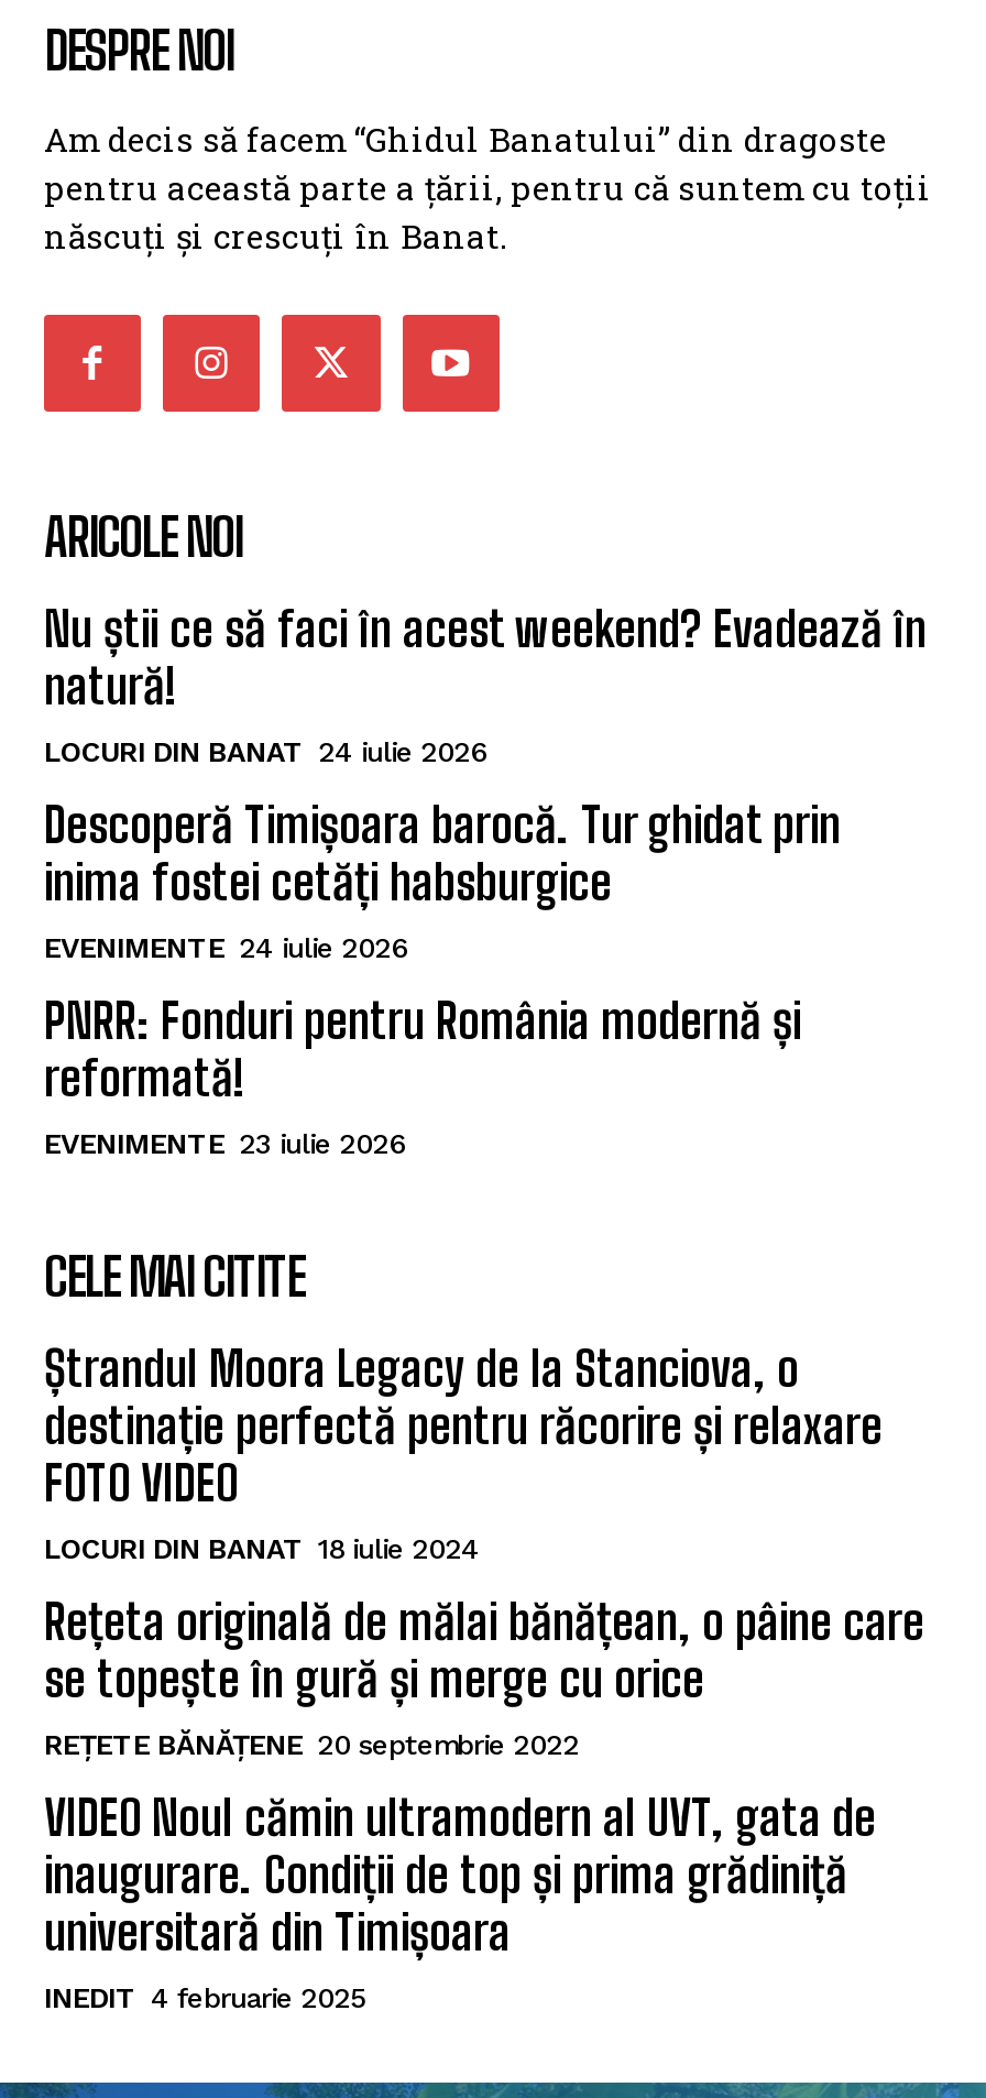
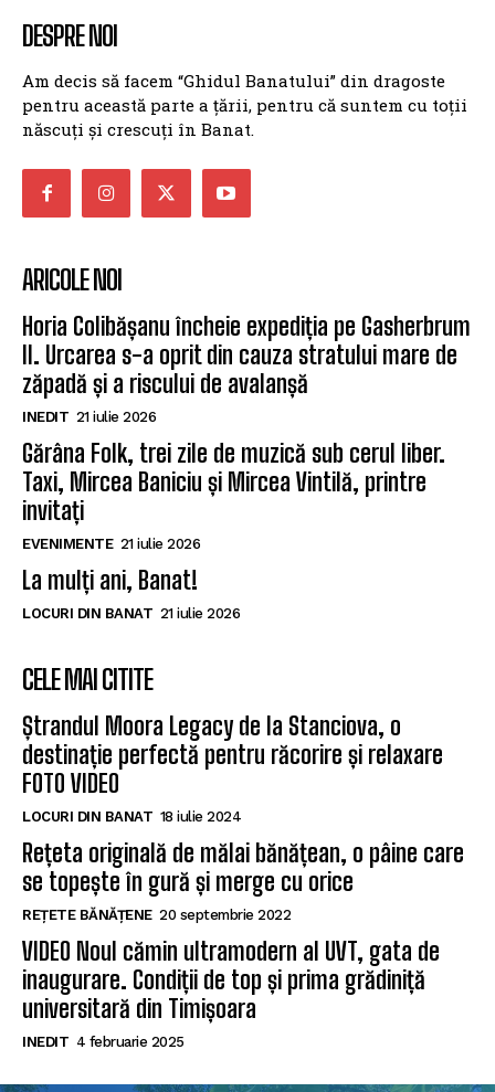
- Nu știi ce să faci în acest weekend? Evadează în
- natură!
- LOCURI DIN BANAT 24 iulie 2026
- Descoperă Timișoara barocă. Tur ghidat prin
- inima fostei cetăți habsburgice
- EVENIMENTE 24 iulie 2026
- PNRR: Fonduri pentru România modernă și
- reformată!
- EVENIMENTE 23 iulie 2026
+ Horia Colibășanu încheie expediția pe Gasherbrum
+ II. Urcarea s-a oprit din cauza stratului mare de
+ zăpadă și a riscului de avalanșă
+ INEDIT 21 iulie 2026
+ Gărâna Folk, trei zile de muzică sub cerul liber.
+ Taxi, Mircea Baniciu și Mircea Vintilă, printre
+ invitați
+ EVENIMENTE 21 iulie 2026
+ La mulți ani, Banat!
+ LOCURI DIN BANAT 21 iulie 2026
